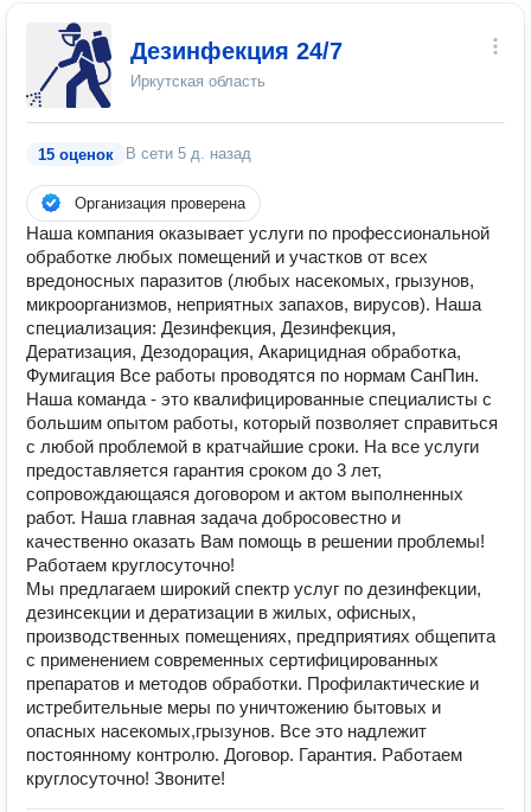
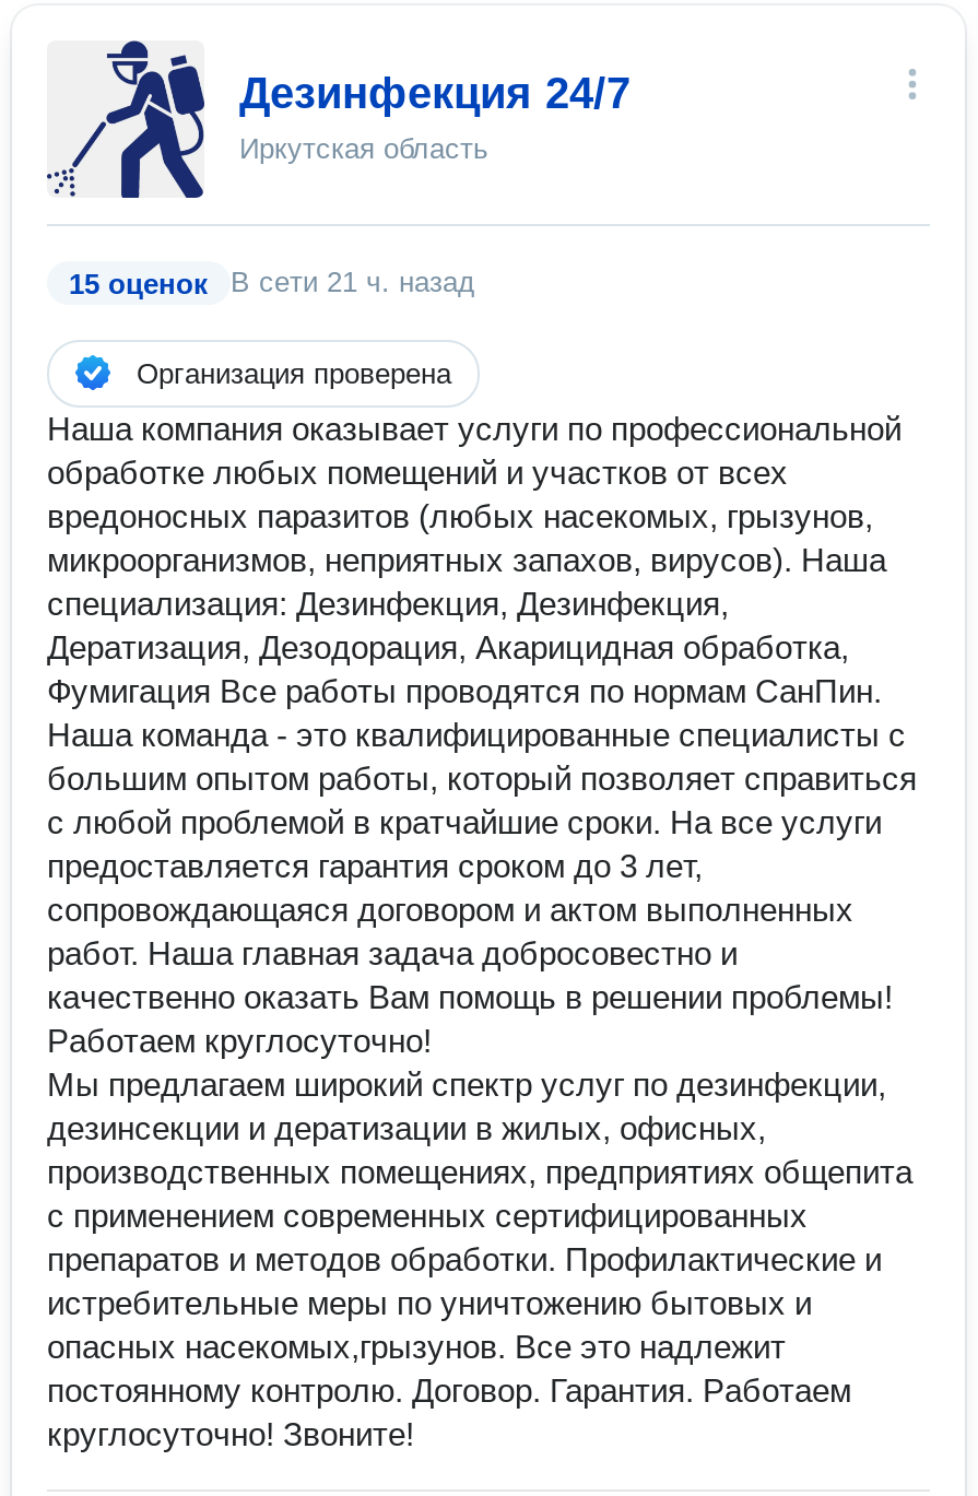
- 15 оценок В сети 5 д. назад
+ 15 оценок В сети 21 ч. назад
